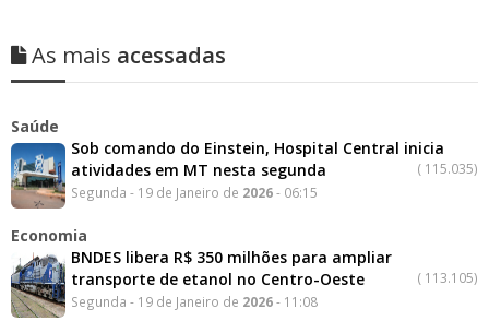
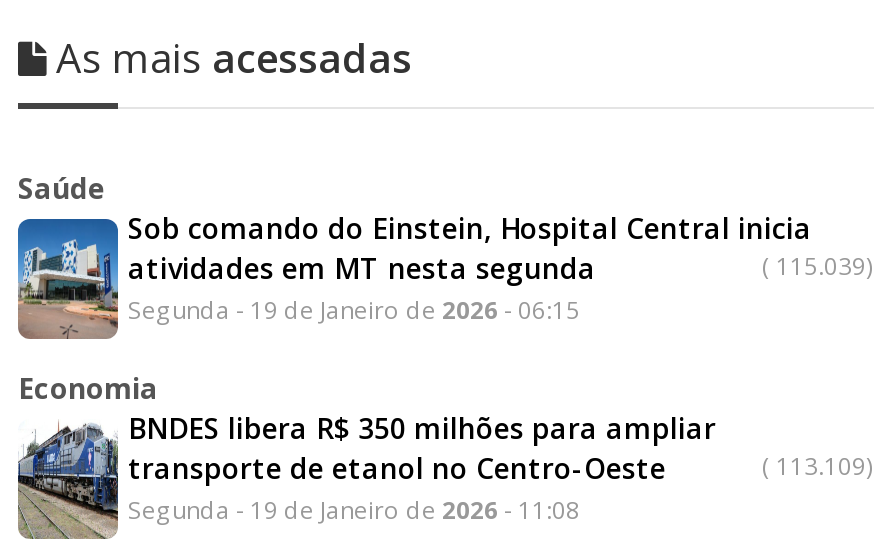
- (115.035)
+ (115.039)

- (113.105)
+ (113.109)
